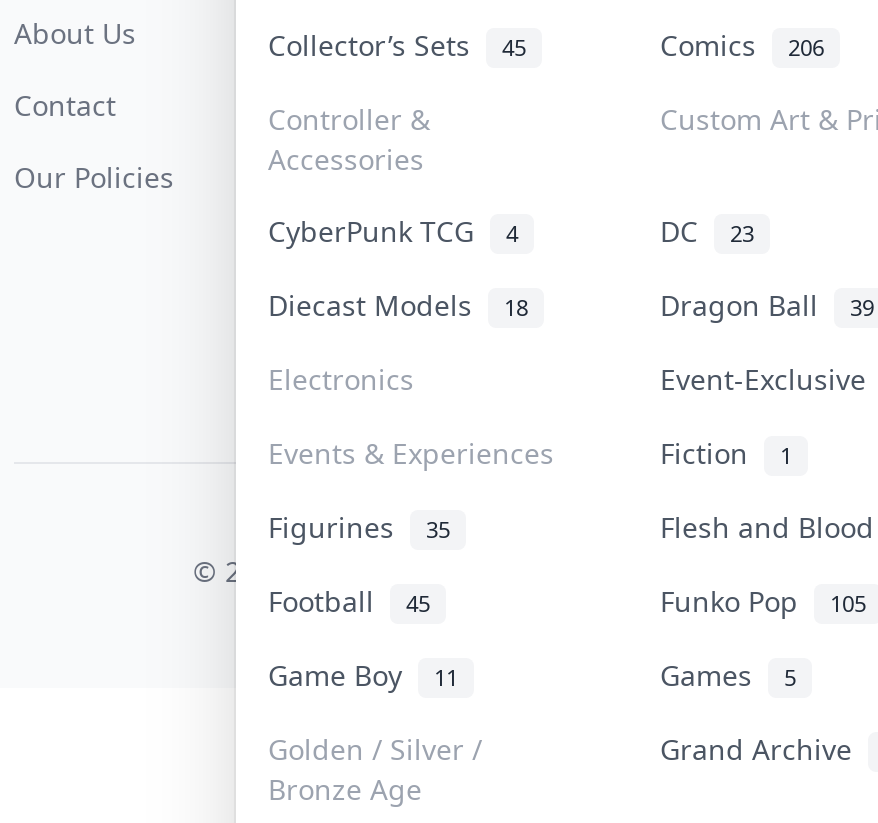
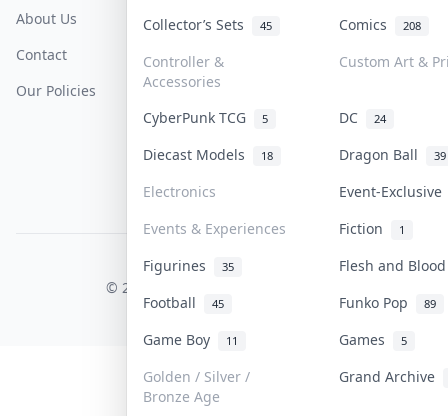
- Comics 206
+ Comics 208

- CyberPunk TCG 4
+ CyberPunk TCG 5

- DC 23
+ DC 24

- Funko Pop 105
+ Funko Pop 89
